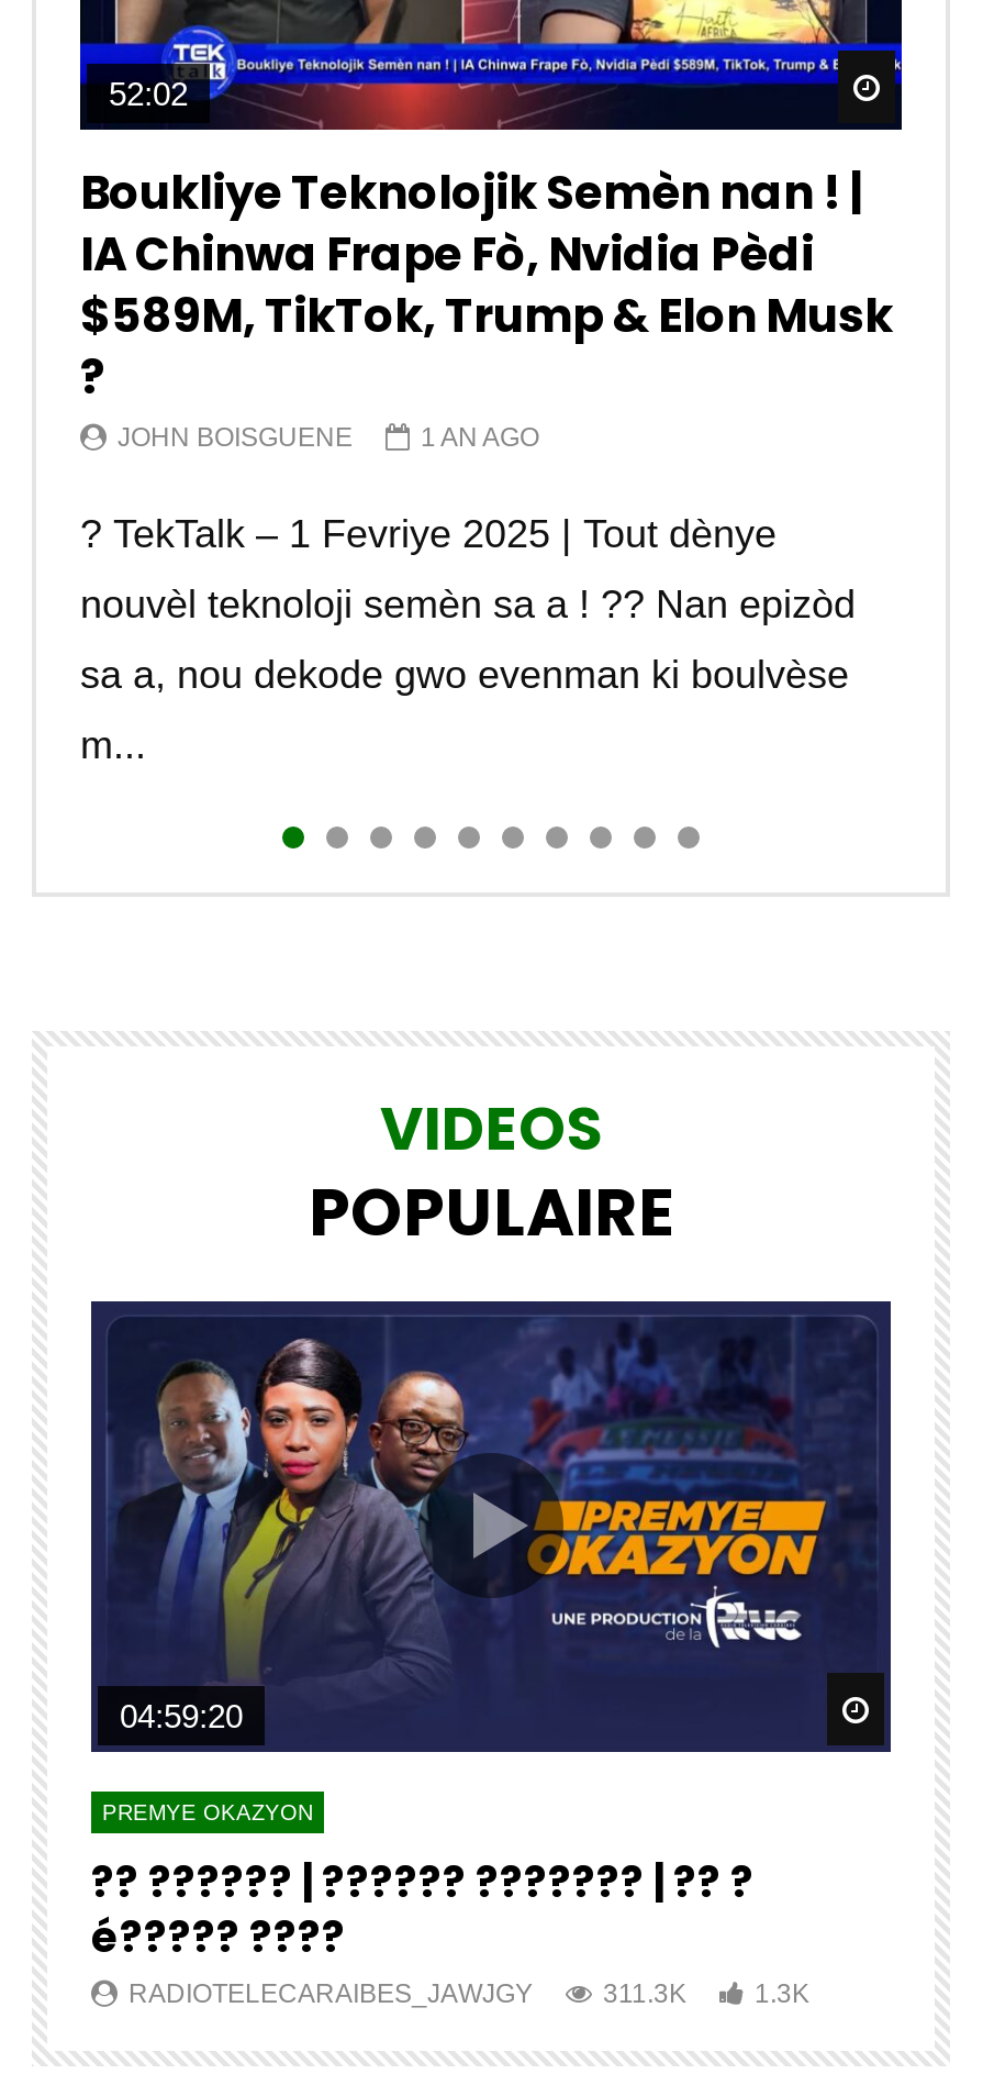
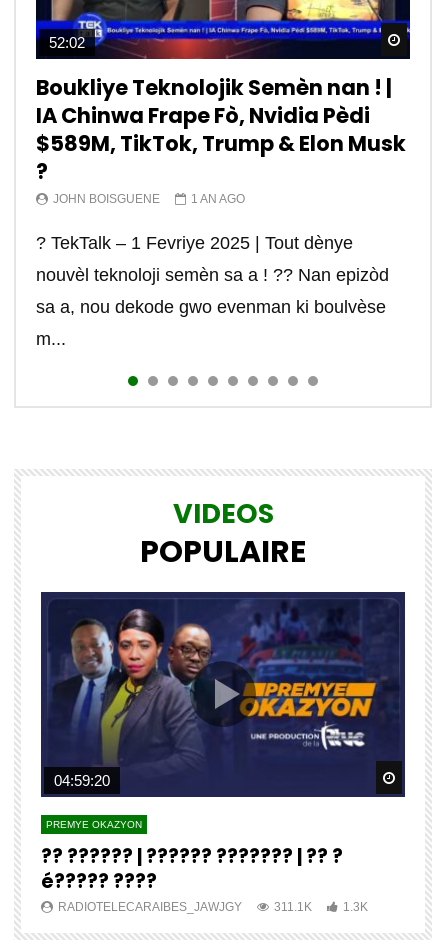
- 311.3K
+ 311.1K
